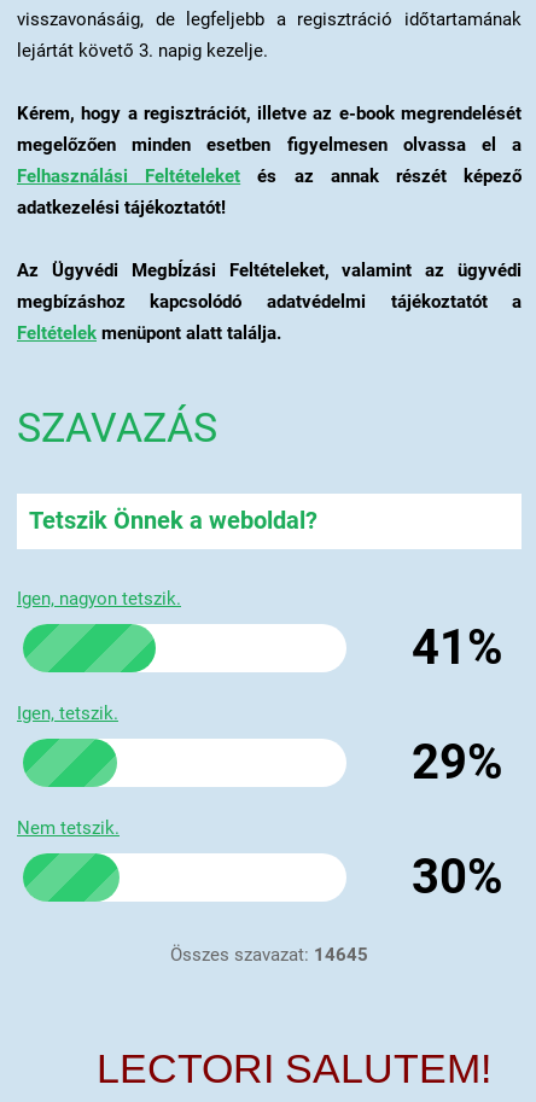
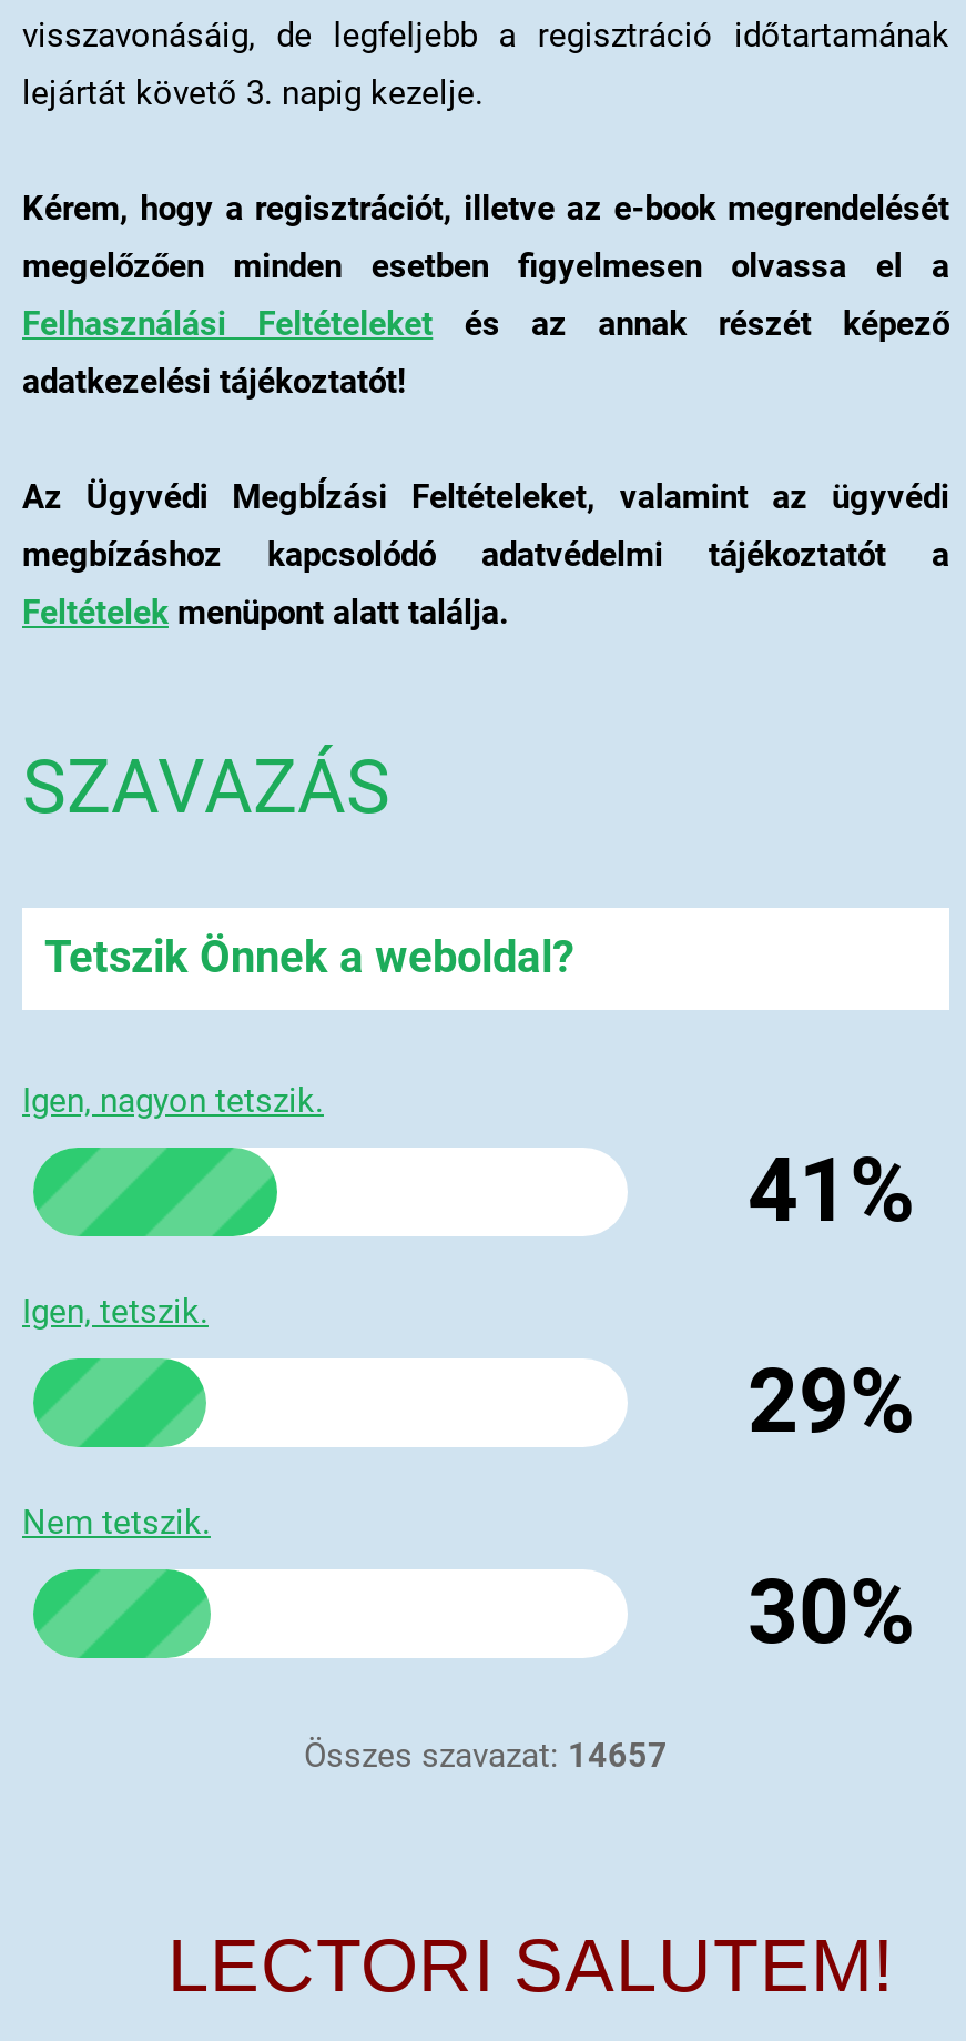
- Összes szavazat: 14645
+ Összes szavazat: 14657
